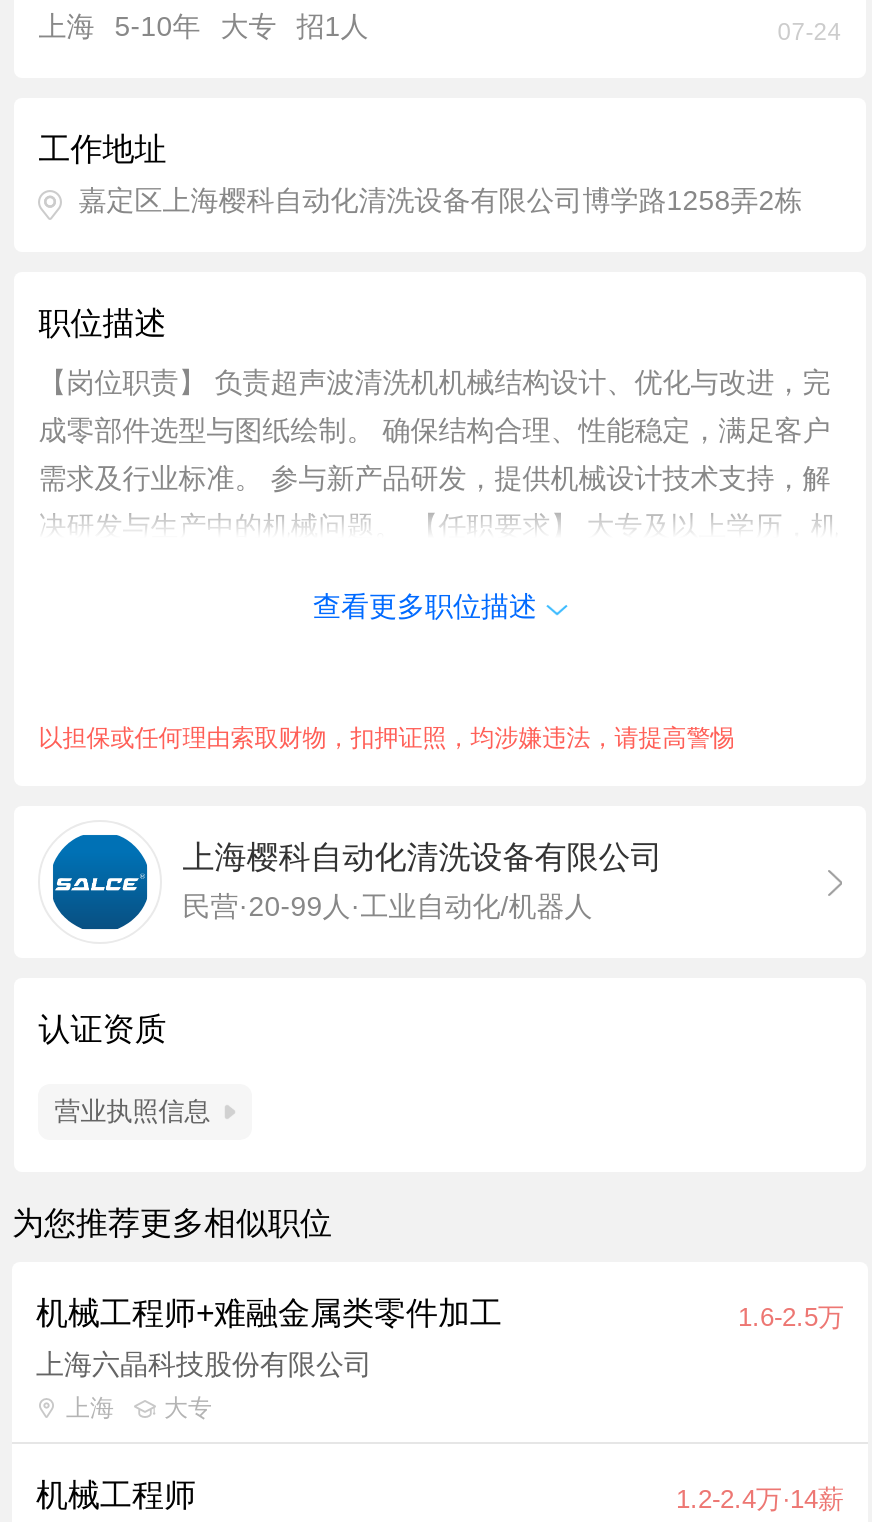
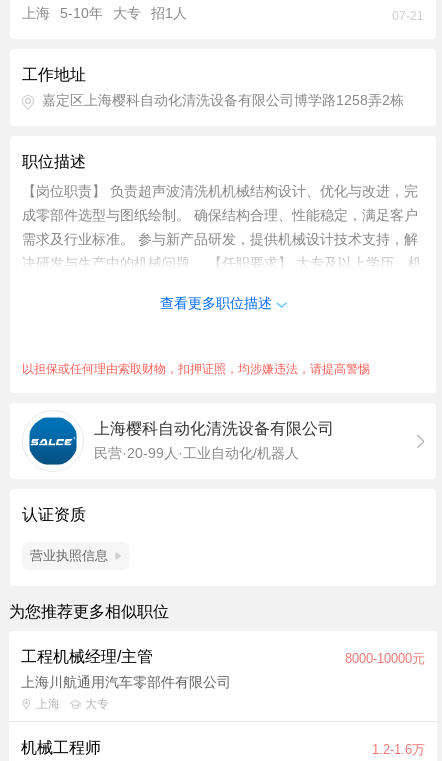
- 07-24
+ 07-21

- 机械工程师+难融金属类零件加工
- 1.6-2.5万
+ 工程机械经理/主管
+ 8000-10000元

- 上海六晶科技股份有限公司
+ 上海川航通用汽车零部件有限公司

- 1.2-2.4万·14薪
+ 1.2-1.6万
